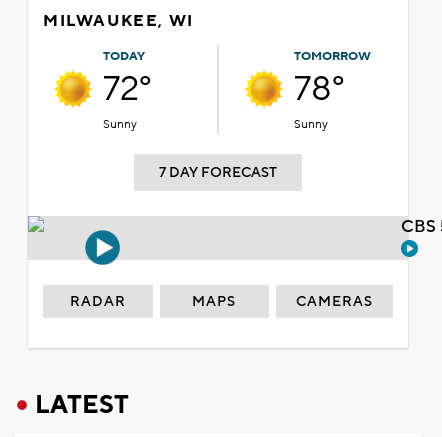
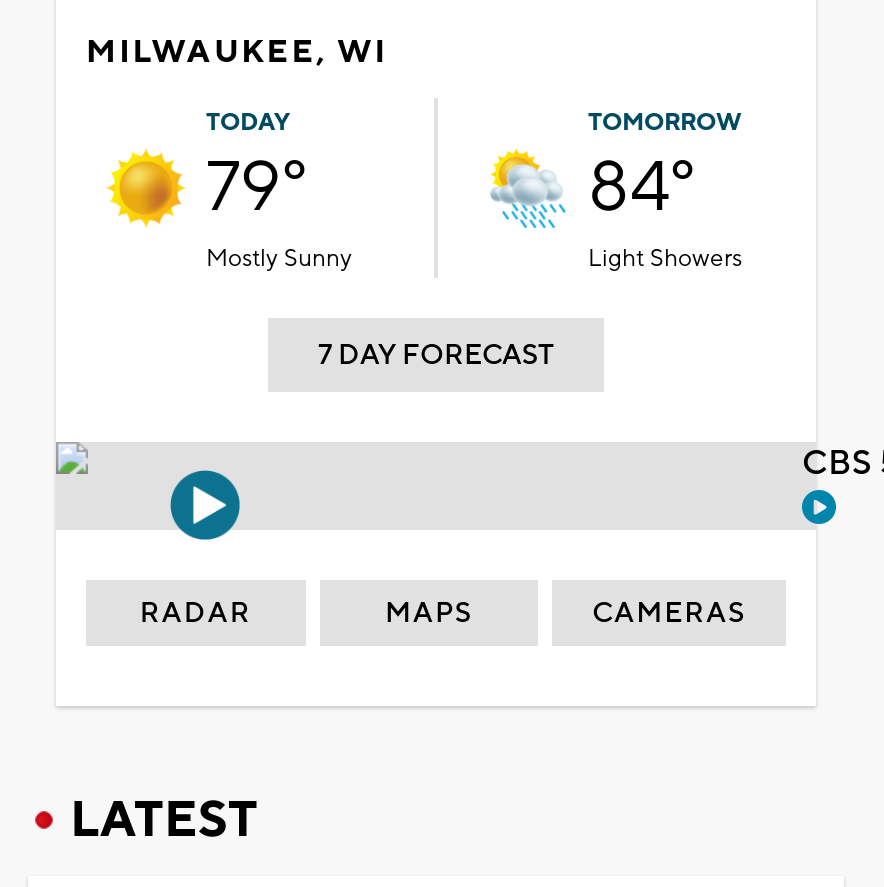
- 72°
- Sunny
+ 79°
+ Mostly Sunny

- [image]
- 78°
- Sunny
+ [image]
+ 84°
+ Light Showers
